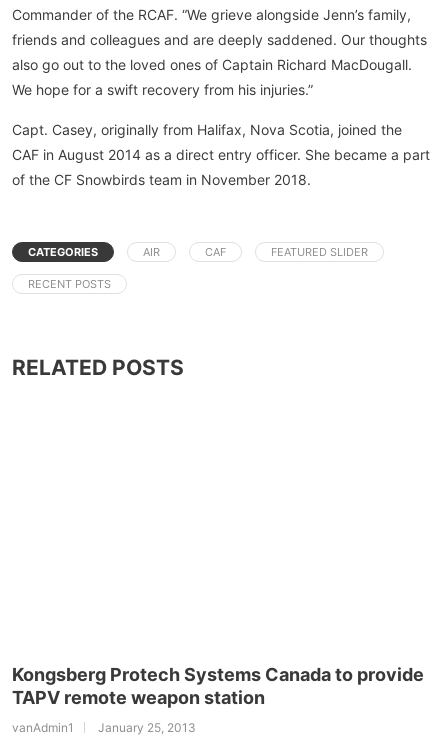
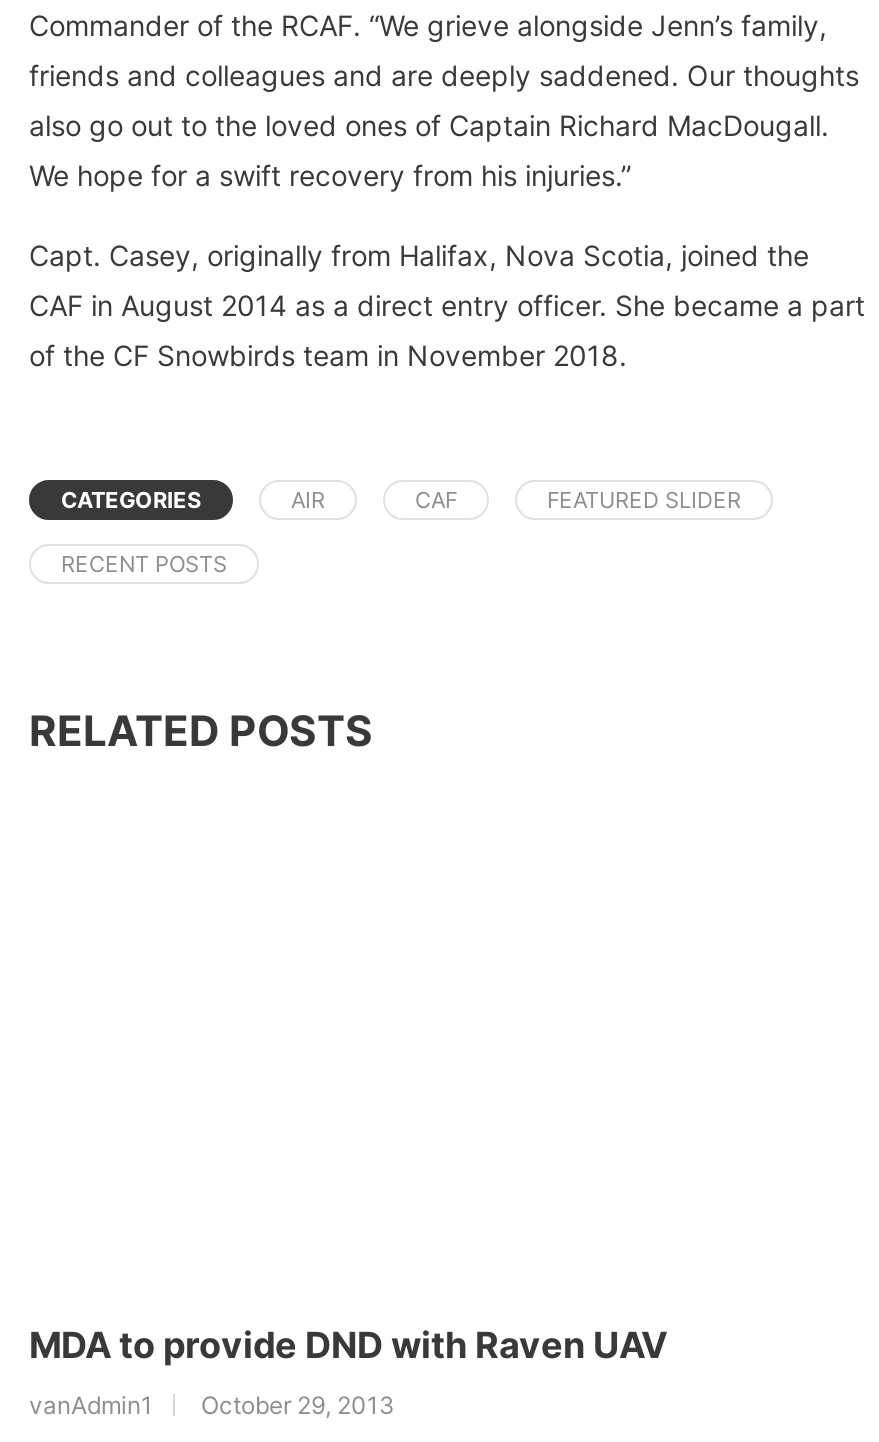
- Kongsberg Protech Systems Canada to provide
- TAPV remote weapon station
+ MDA to provide DND with Raven UAV

- vanAdmin1 January 25, 2013
+ vanAdmin1 October 29, 2013
